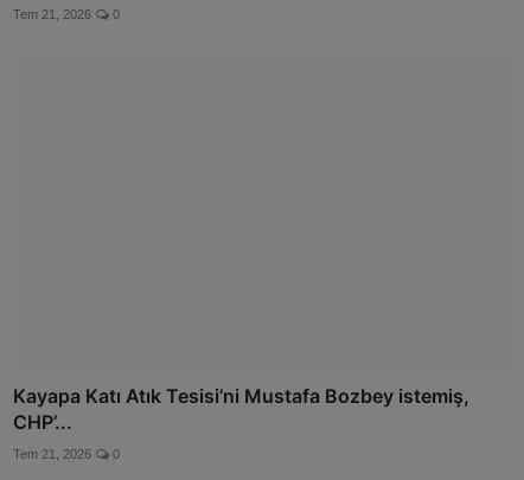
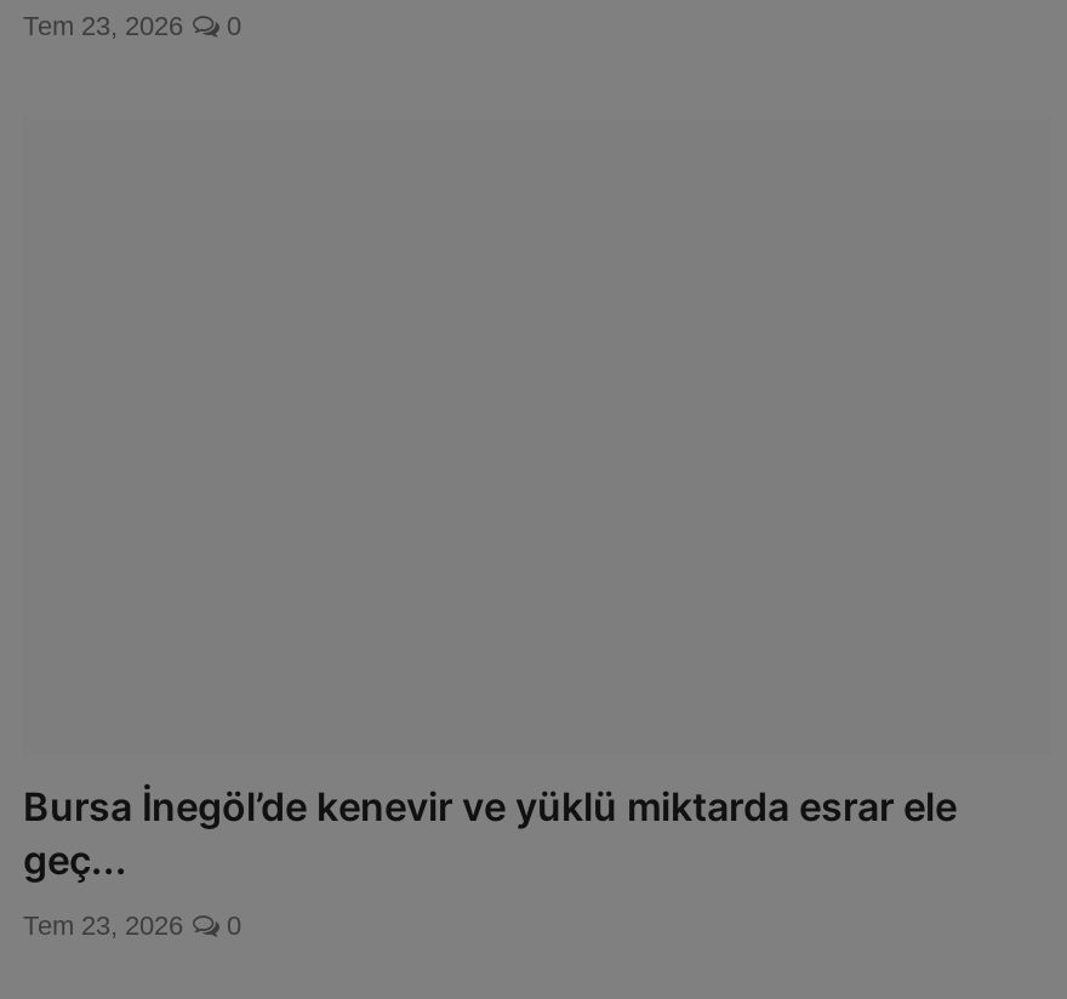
- Tem 21, 2026 0
+ Tem 23, 2026 0

- Kayapa Katı Atık Tesisi’ni Mustafa Bozbey istemiş,
- CHP’...
+ Bursa İnegöl’de kenevir ve yüklü miktarda esrar ele
+ geç...

- Tem 21, 2026 0
+ Tem 23, 2026 0
